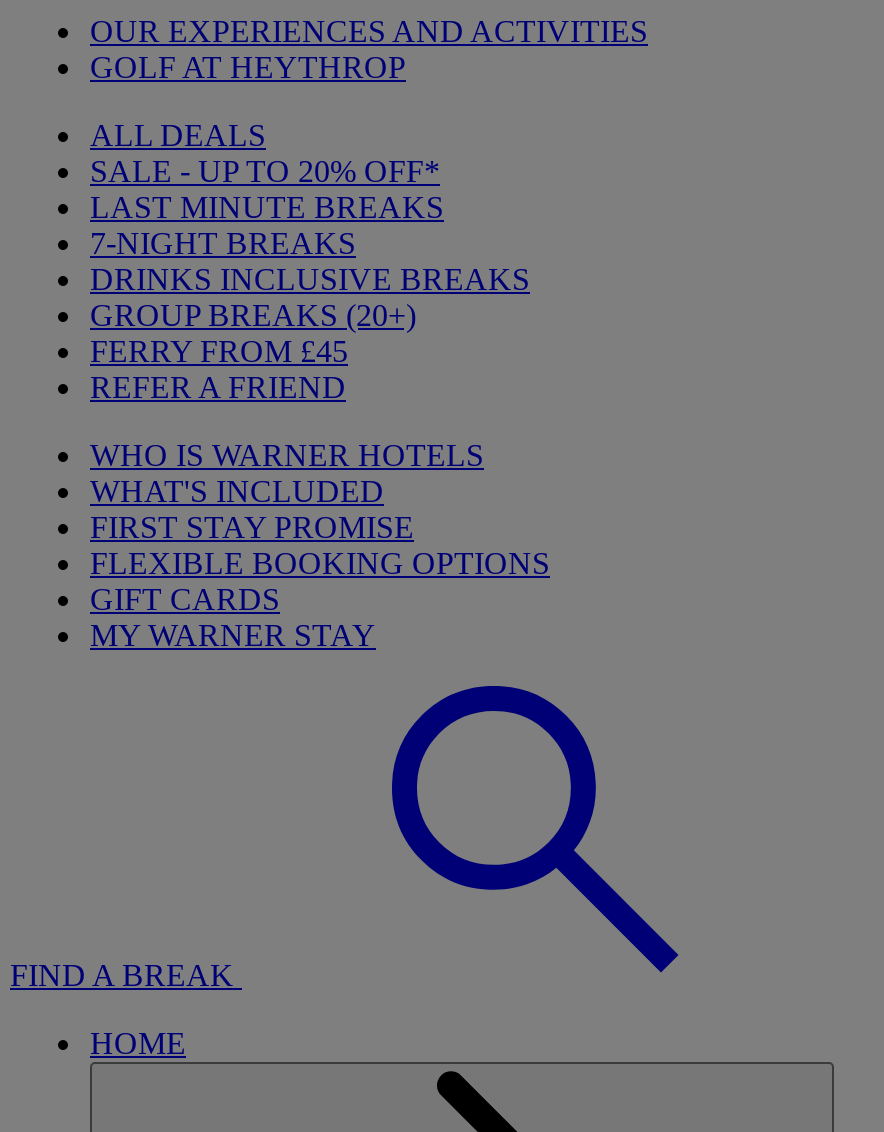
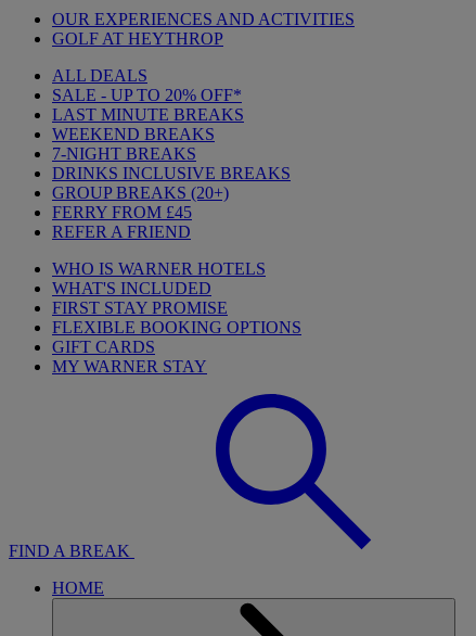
+ WEEKEND BREAKS
